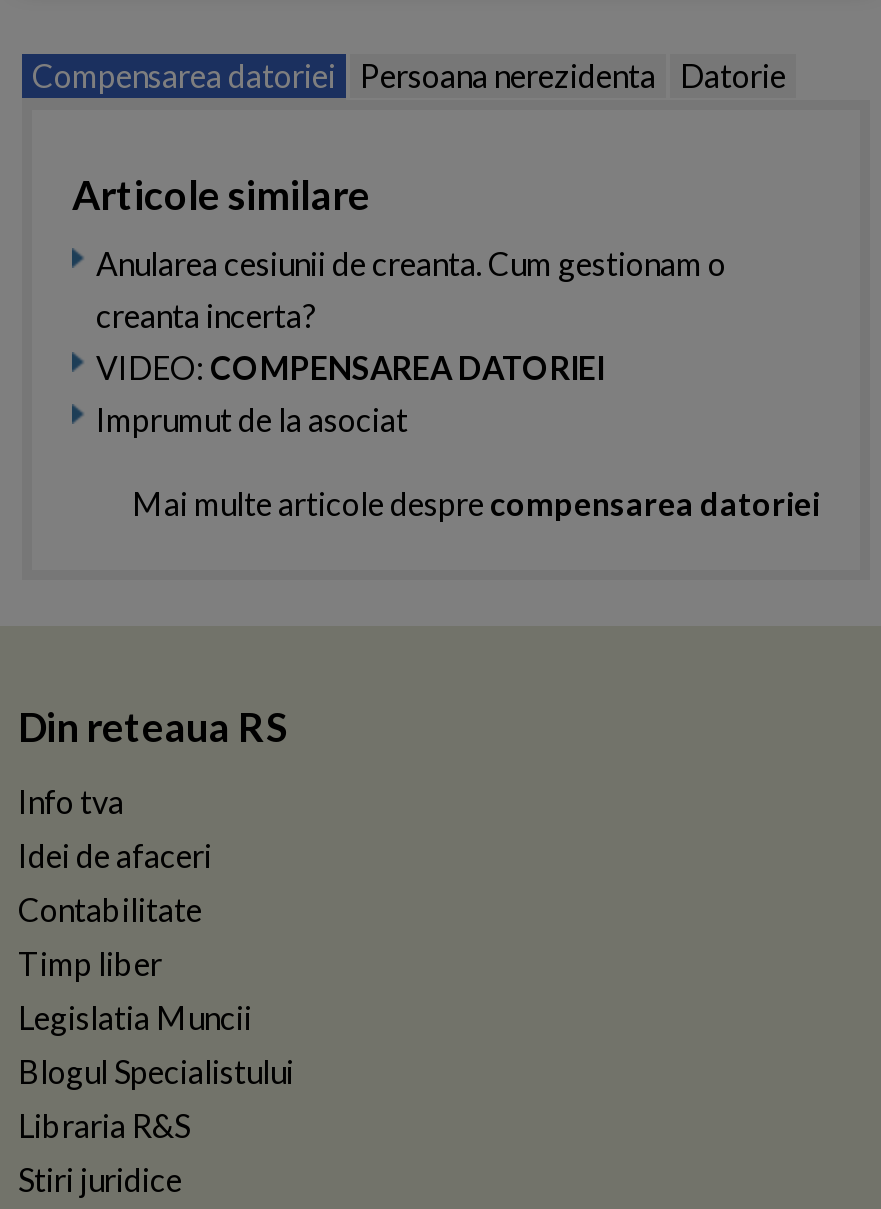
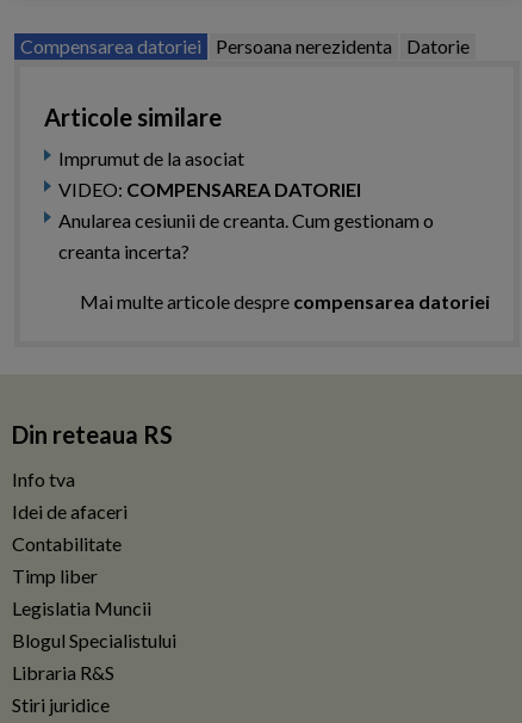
moved down: Anularea cesiunii de creanta. Cum gestionam o | creanta incerta?

moved up: Imprumut de la asociat | VIDEO: COMPENSAREA DATORIEI
